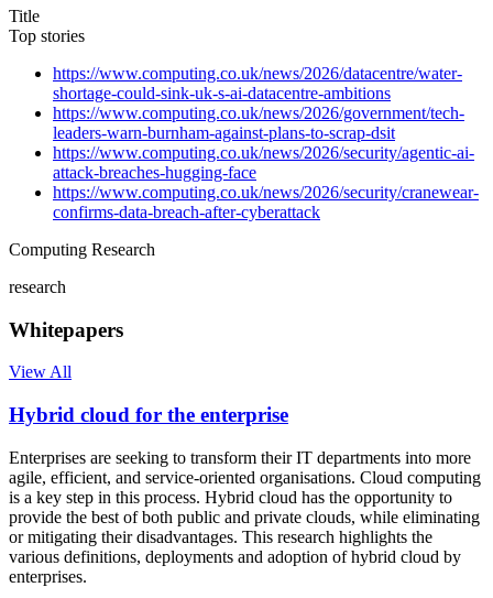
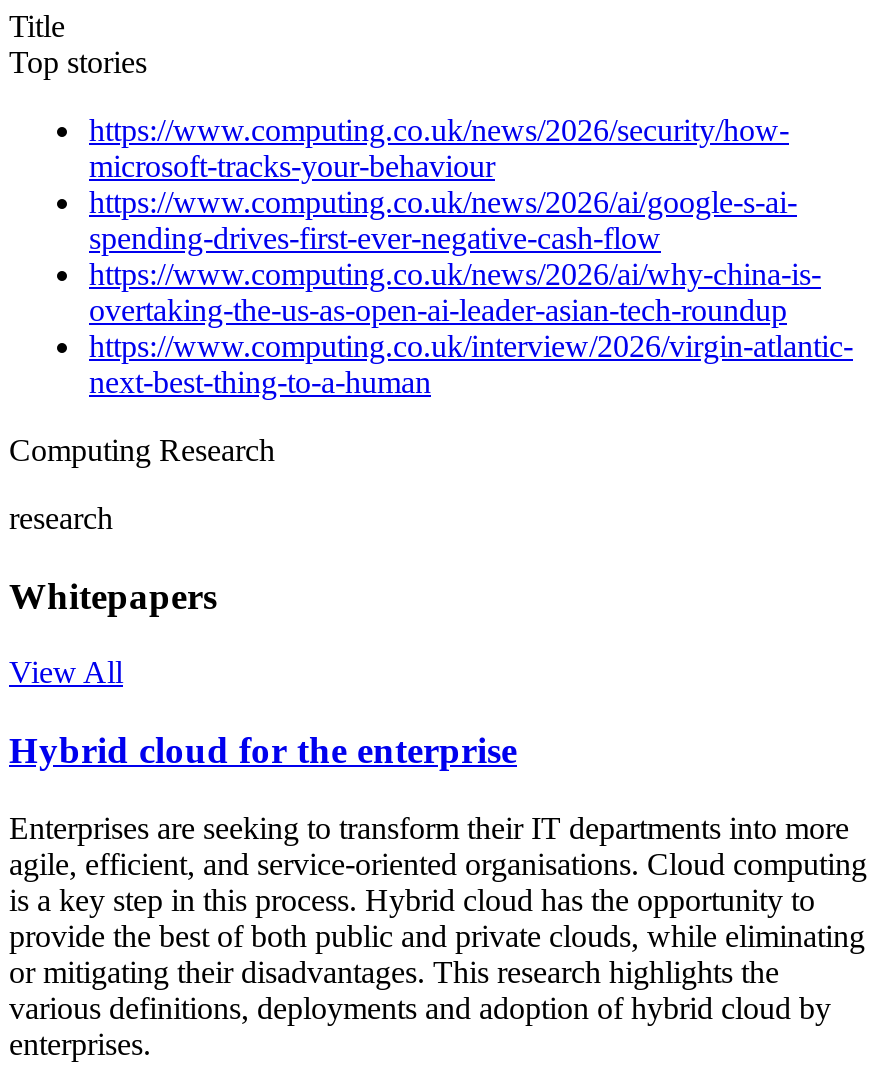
- https://www.computing.co.uk/news/2026/datacentre/water-
- shortage-could-sink-uk-s-ai-datacentre-ambitions
- https://www.computing.co.uk/news/2026/government/tech-
- leaders-warn-burnham-against-plans-to-scrap-dsit
- https://www.computing.co.uk/news/2026/security/agentic-ai-
- attack-breaches-hugging-face
- https://www.computing.co.uk/news/2026/security/cranewear-
- confirms-data-breach-after-cyberattack
+ https://www.computing.co.uk/news/2026/security/how-
+ microsoft-tracks-your-behaviour
+ https://www.computing.co.uk/news/2026/ai/google-s-ai-
+ spending-drives-first-ever-negative-cash-flow
+ https://www.computing.co.uk/news/2026/ai/why-china-is-
+ overtaking-the-us-as-open-ai-leader-asian-tech-roundup
+ https://www.computing.co.uk/interview/2026/virgin-atlantic-
+ next-best-thing-to-a-human
